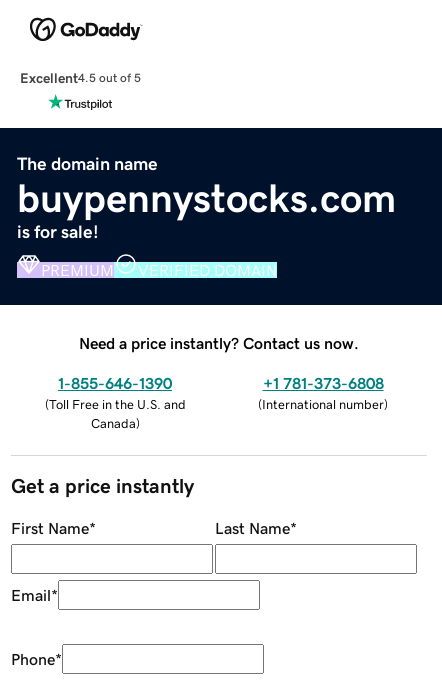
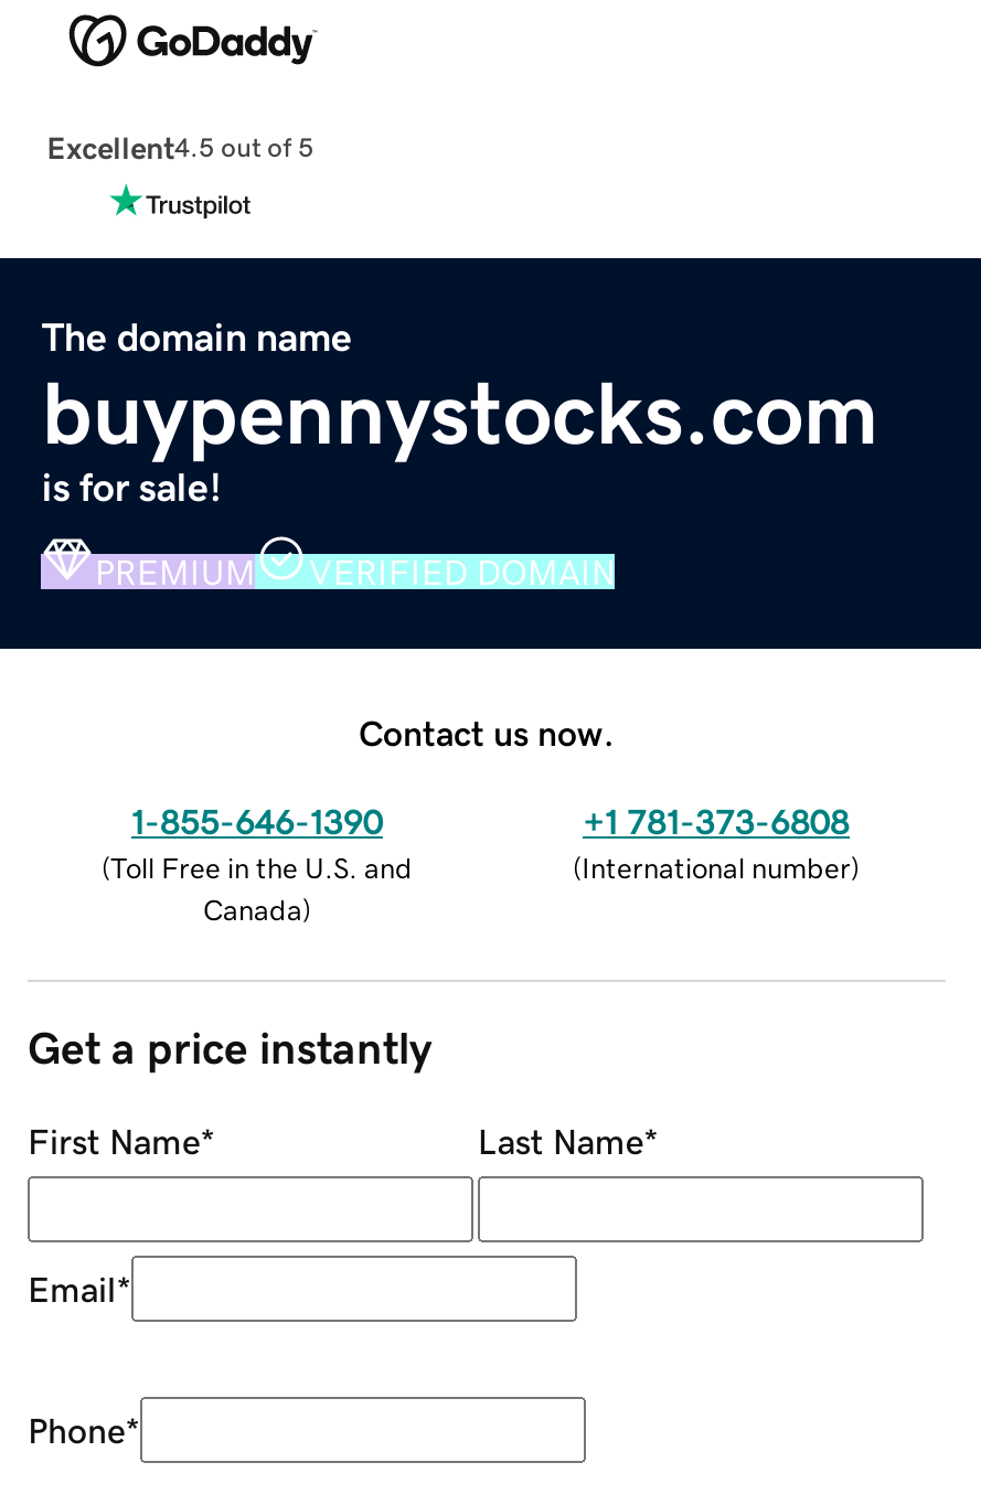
- Need a price instantly? Contact us now.
+ Contact us now.
